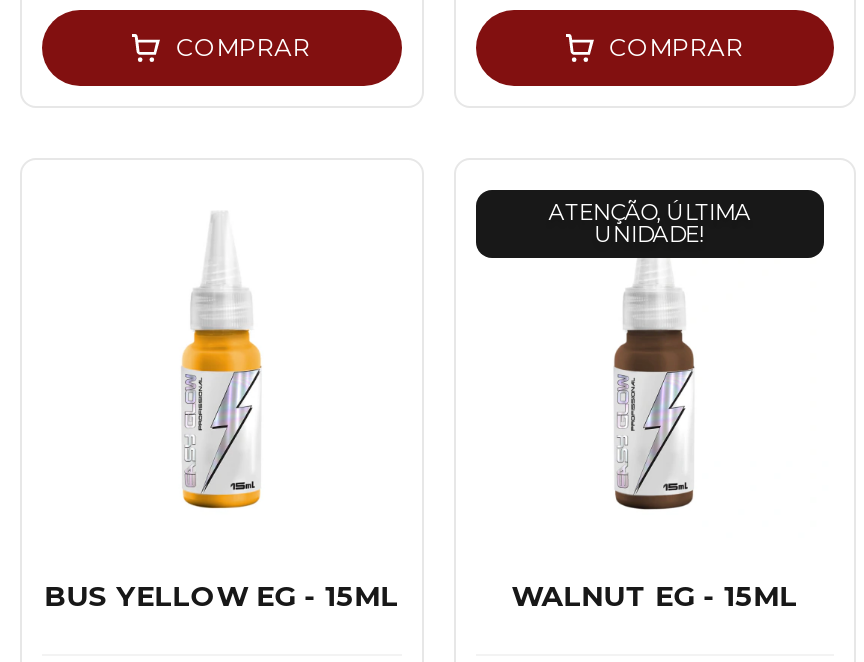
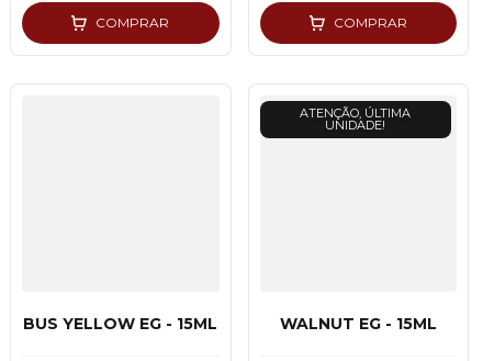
- [image]

- [image]
